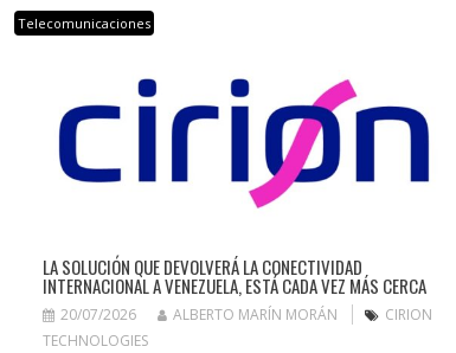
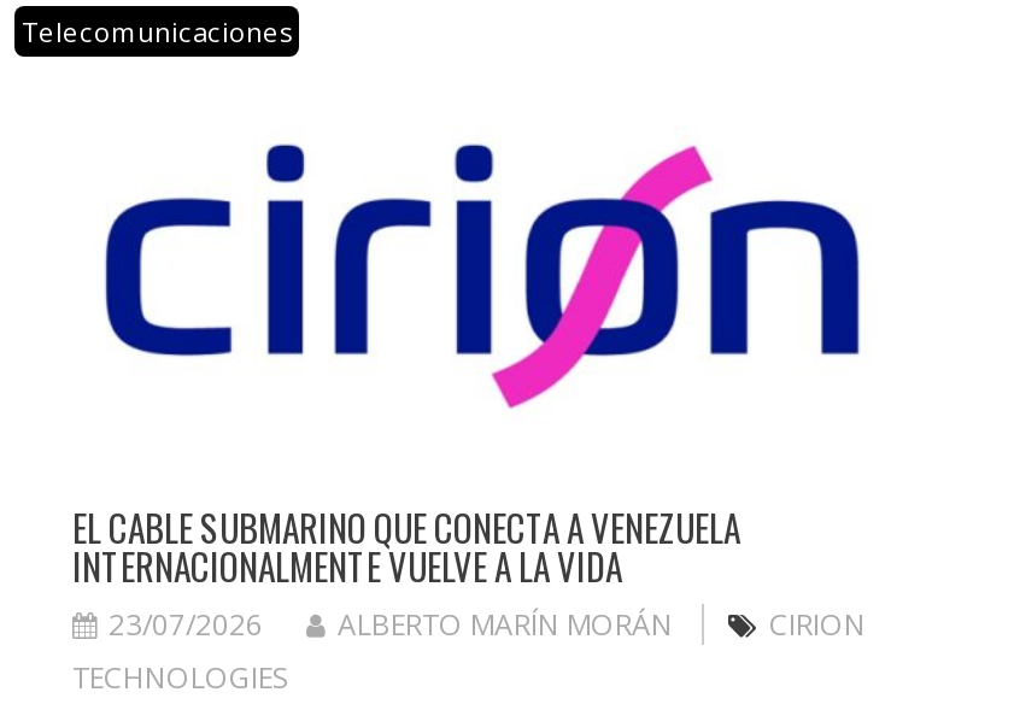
- LA SOLUCIÓN QUE DEVOLVERÁ LA CONECTIVIDAD
- INTERNACIONAL A VENEZUELA, ESTÁ CADA VEZ MÁS CERCA
- 20/07/2026
+ EL CABLE SUBMARINO QUE CONECTA A VENEZUELA
+ INTERNACIONALMENTE VUELVE A LA VIDA
+ 23/07/2026
